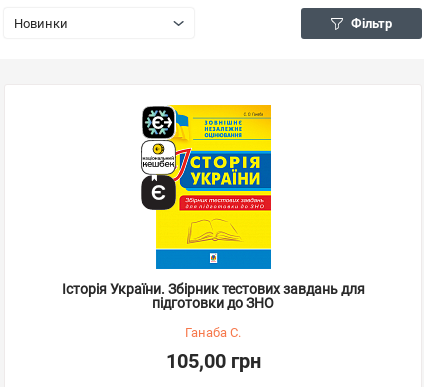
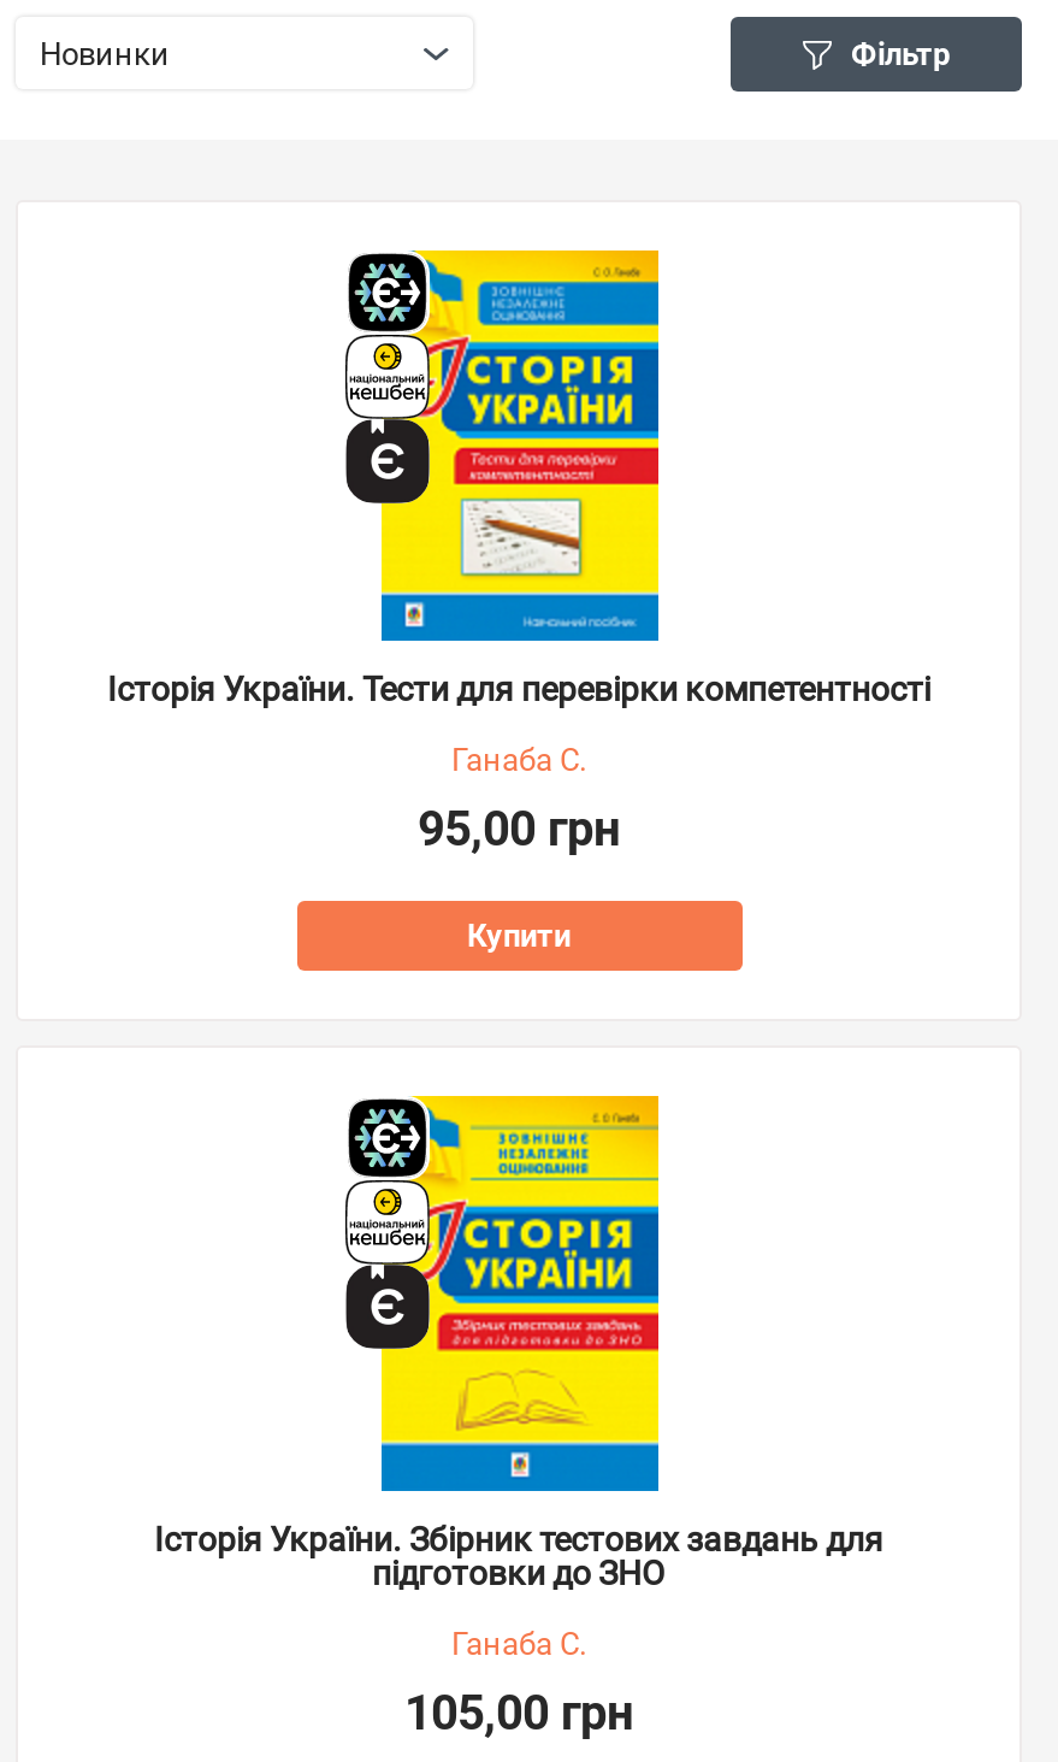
+ [image]
+ Історія України. Тести для перевірки компетентності
+ Ганаба С.
+ 95,00 грн
+ Купити
